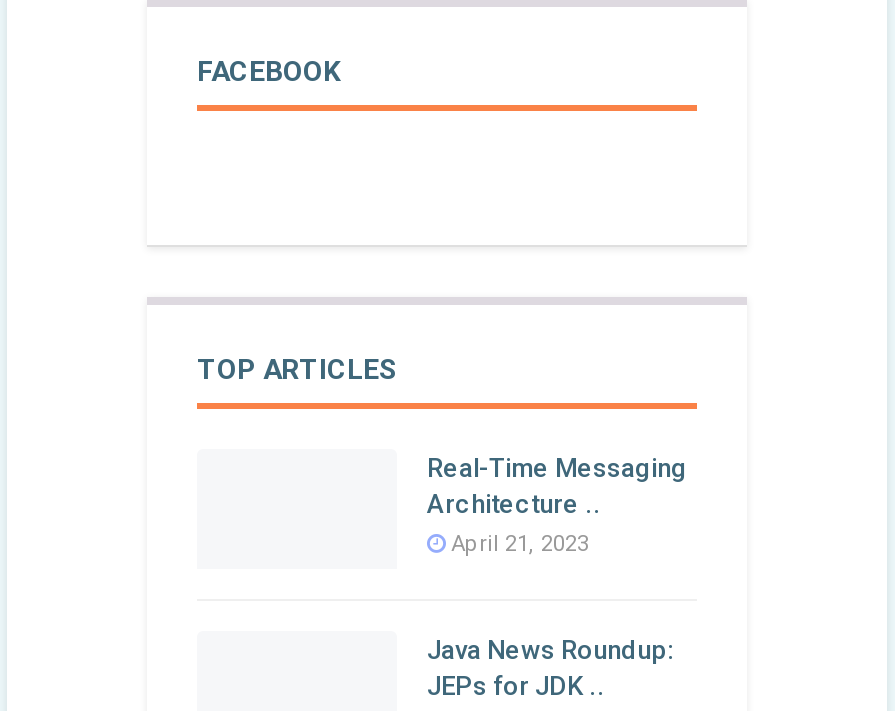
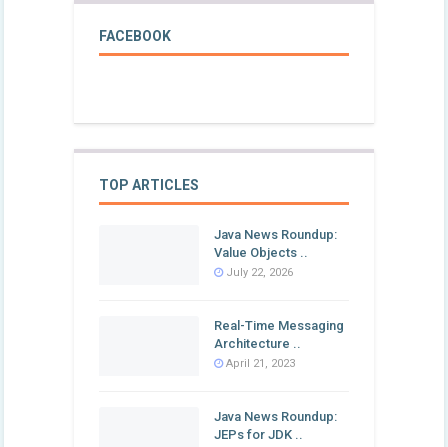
+ Java News Roundup:
+ Value Objects ..
+ July 22, 2026
